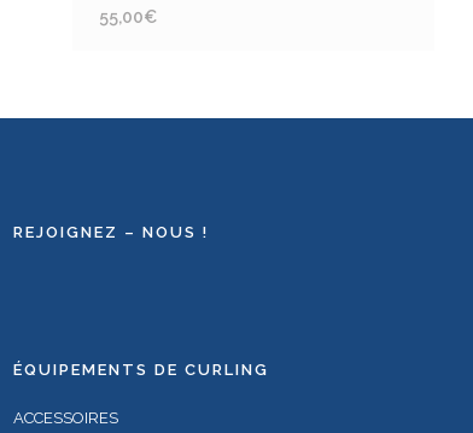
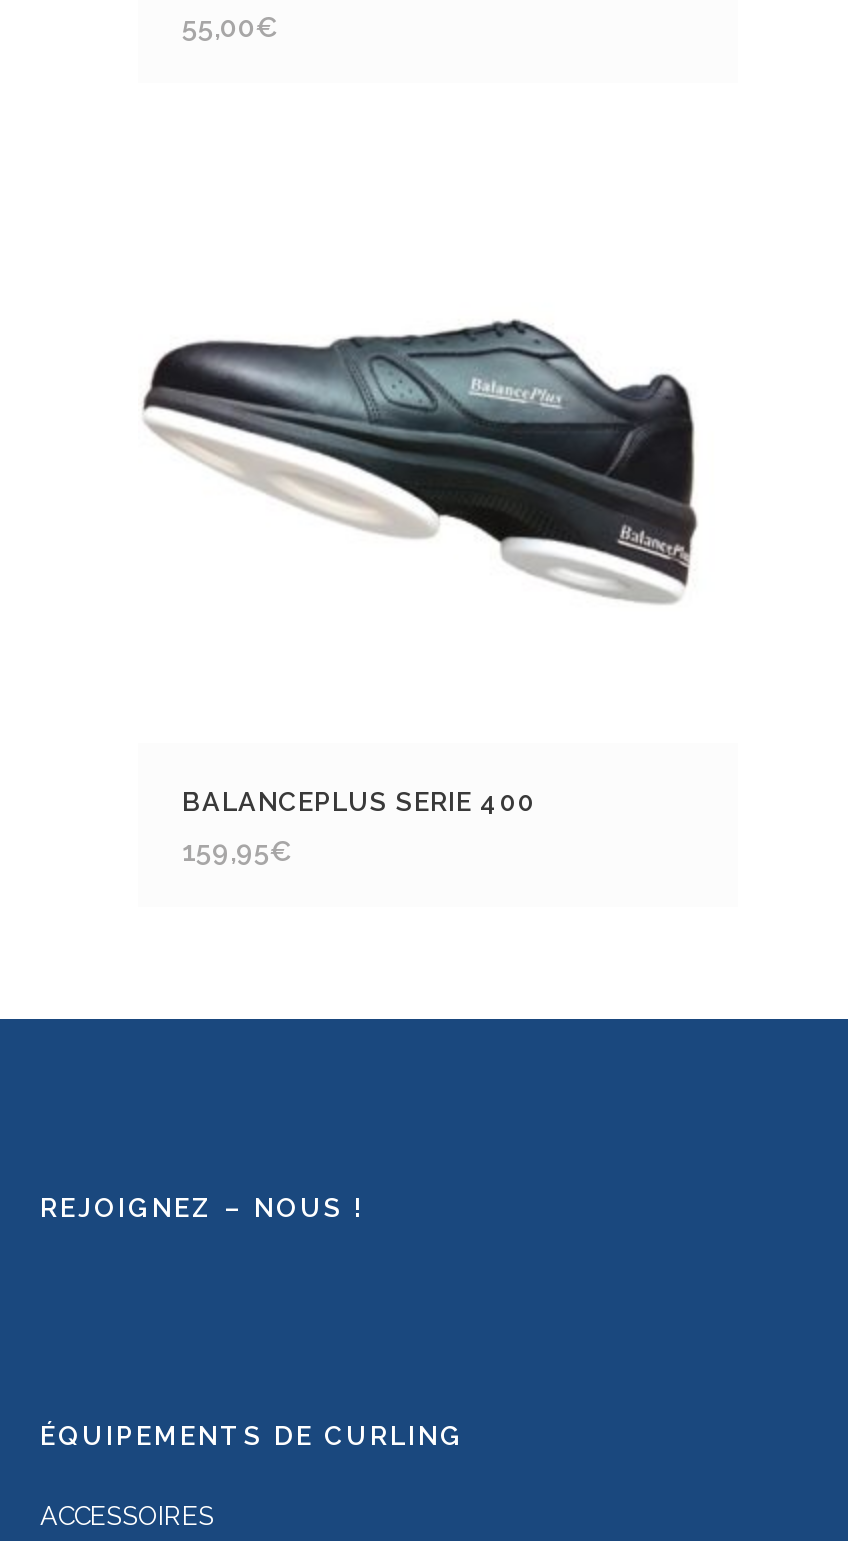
+ [image]

+ BALANCEPLUS SERIE 400
+ 159,95€
